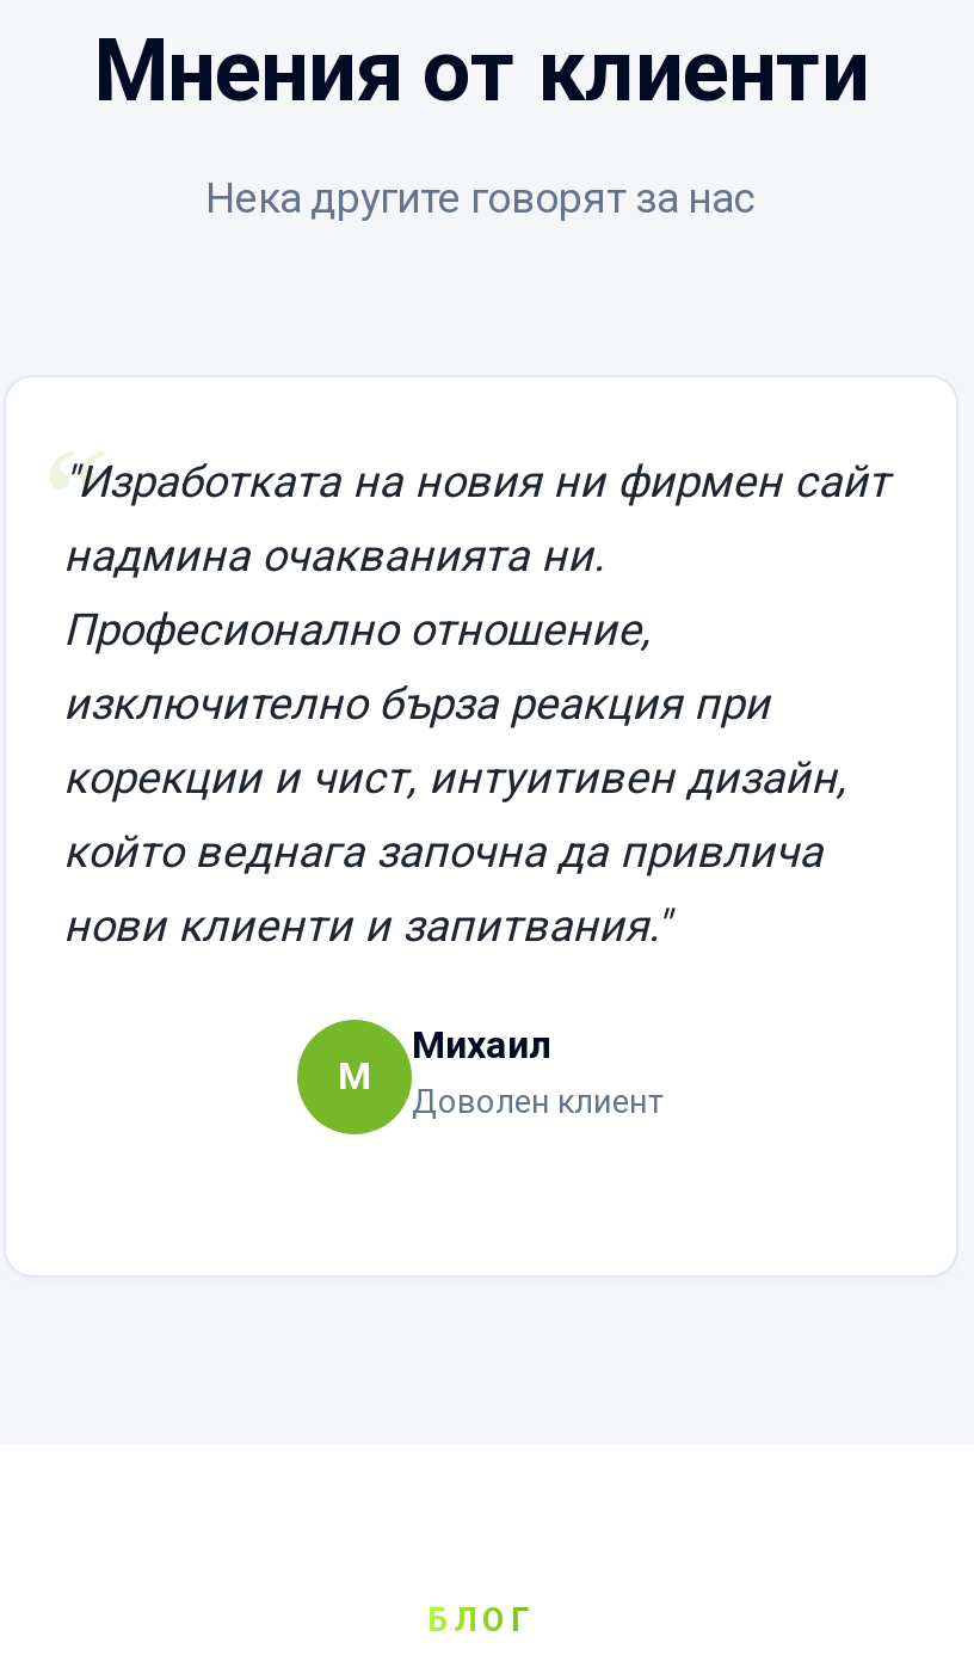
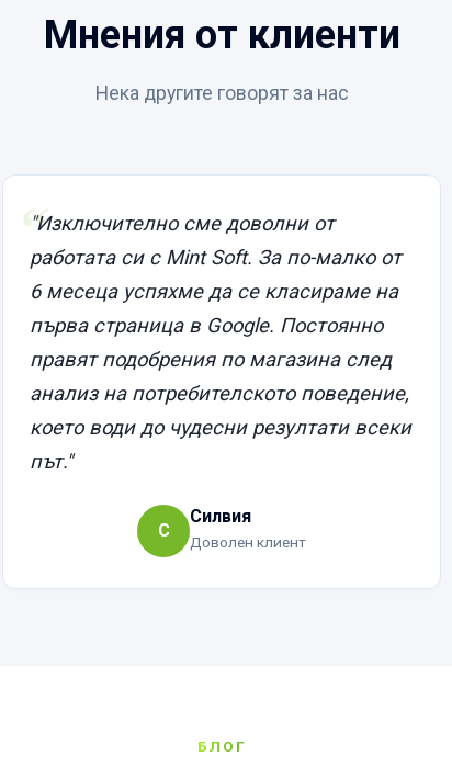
- "Изработката на новия ни фирмен сайт
- надмина очакванията ни.
- Професионално отношение,
- изключително бърза реакция при
- корекции и чист, интуитивен дизайн,
- който веднага започна да привлича
- нови клиенти и запитвания."
- М
+ "Изключително сме доволни от
+ работата си с Mint Soft. За по-малко от
+ 6 месеца успяхме да се класираме на
+ първа страница в Google. Постоянно
+ правят подобрения по магазина след
+ анализ на потребителското поведение,
+ което води до чудесни резултати всеки
+ път."
+ С

- Михаил
+ Силвия

moved down: Доволен клиент
